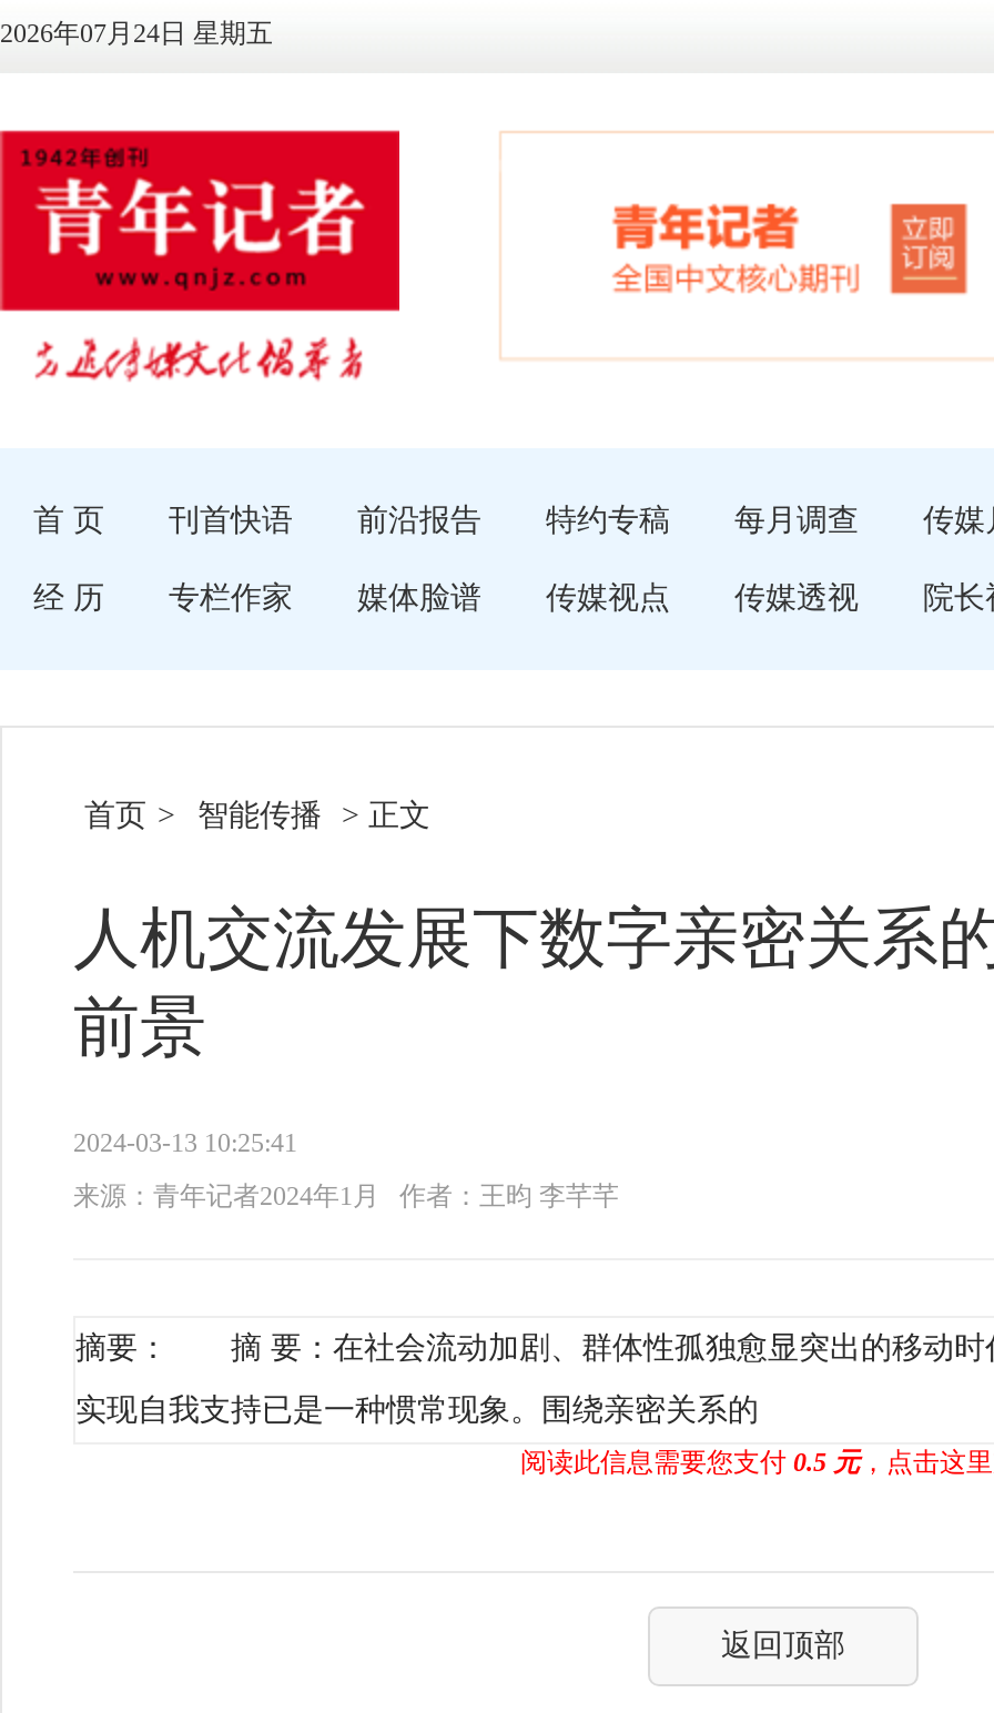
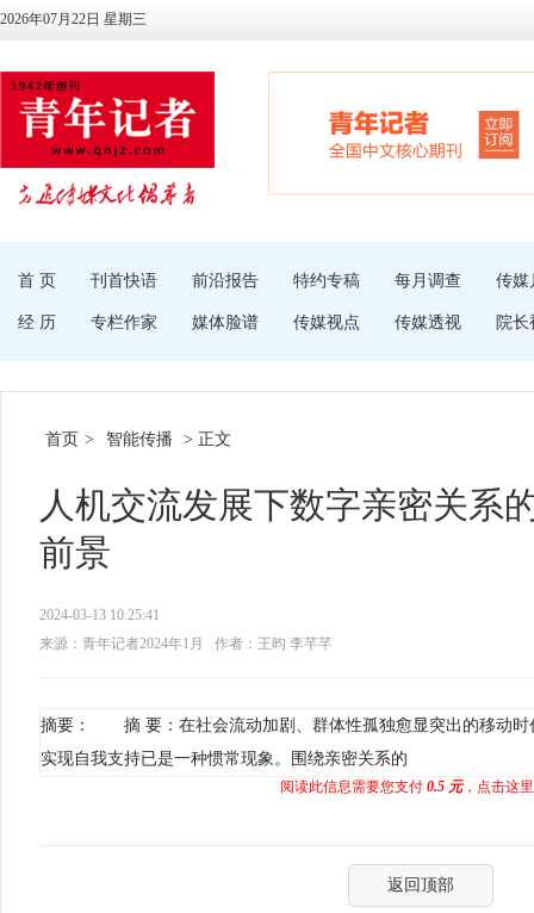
- 2026年07月24日 星期五
+ 2026年07月22日 星期三
